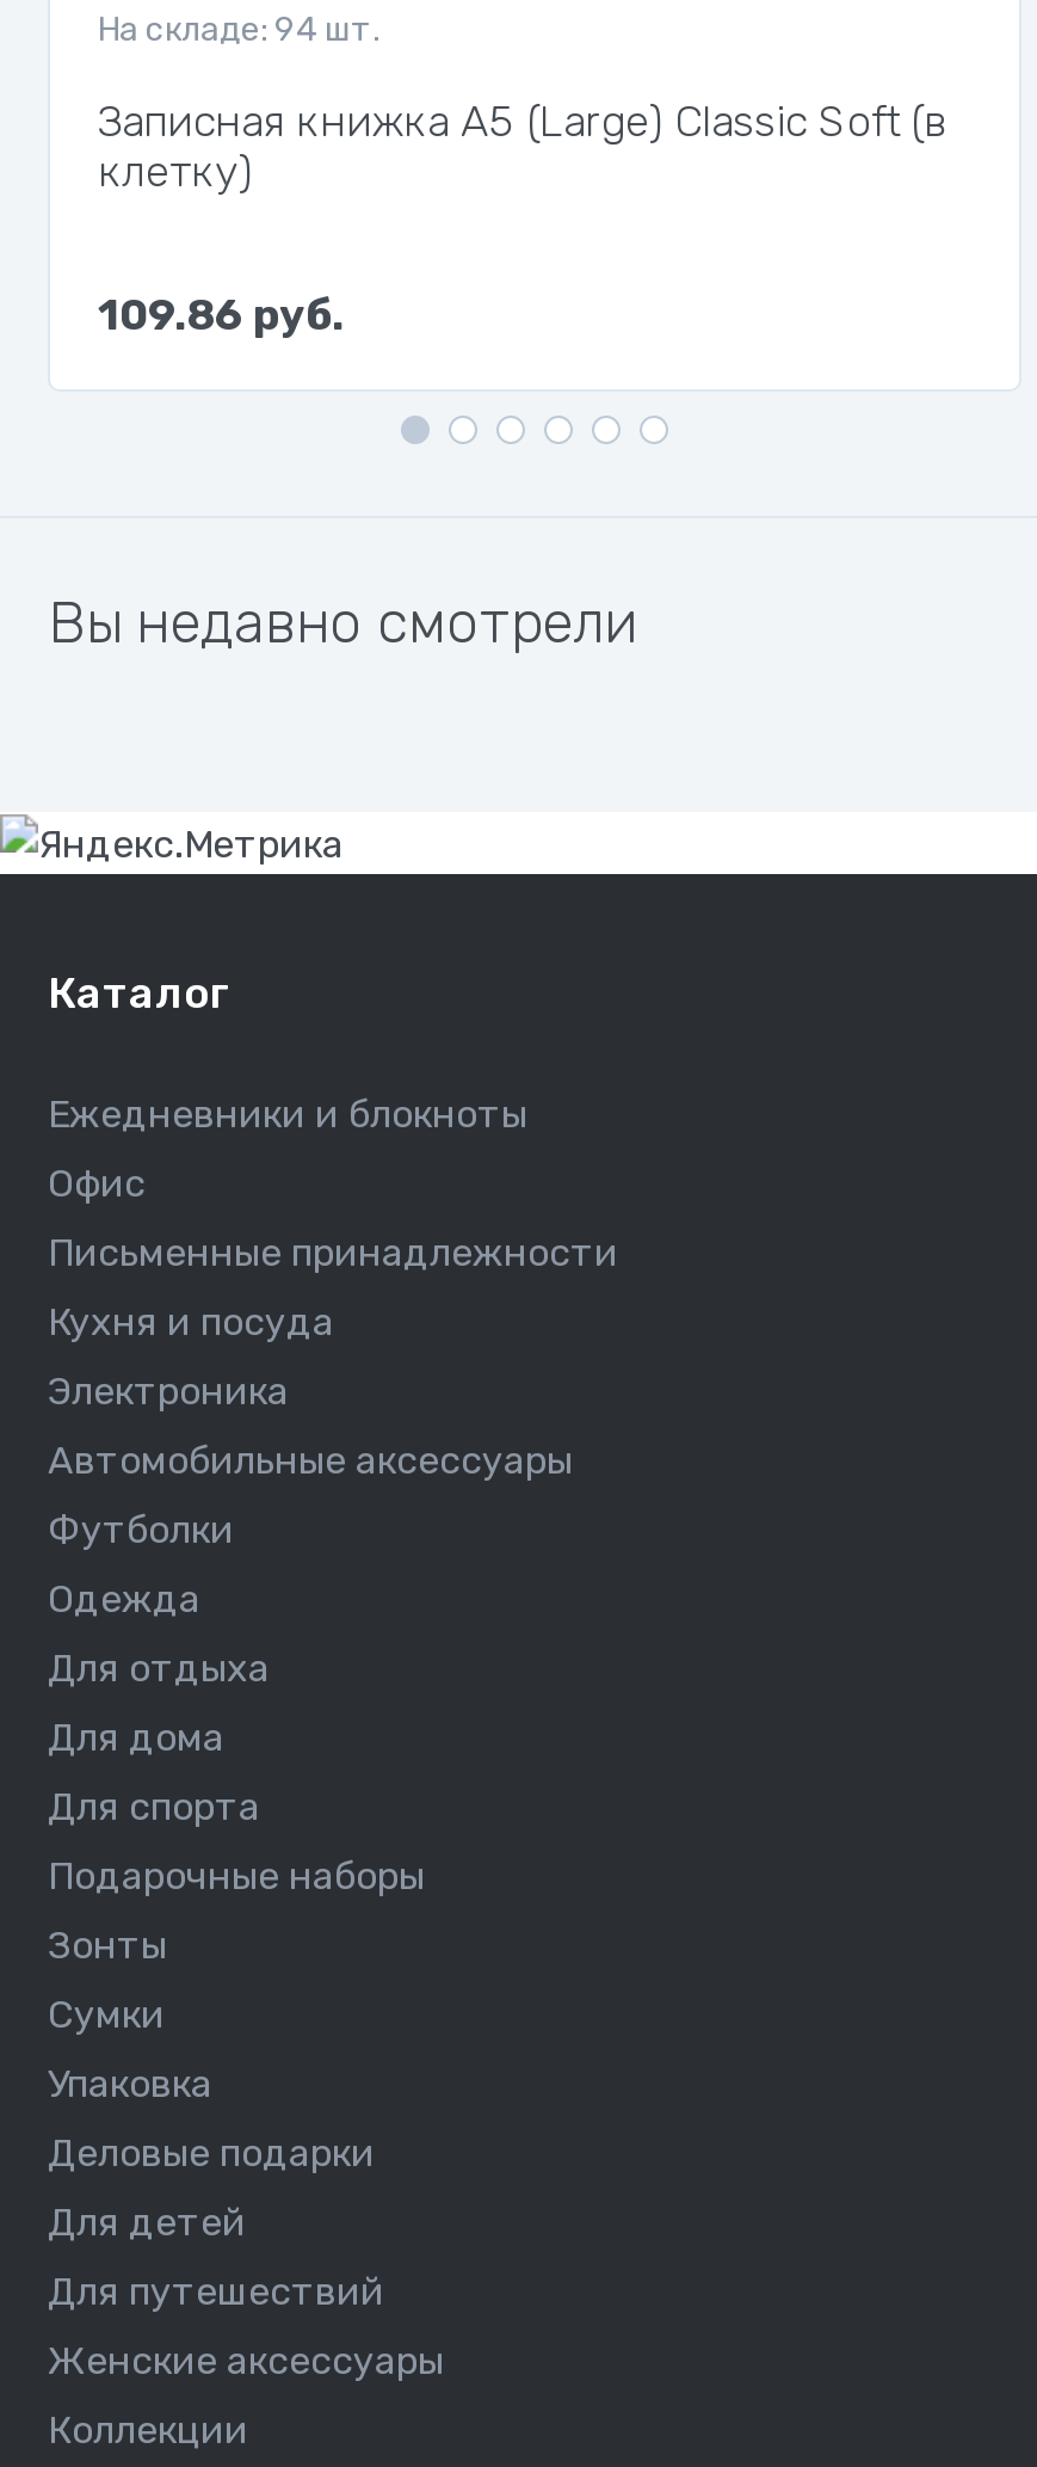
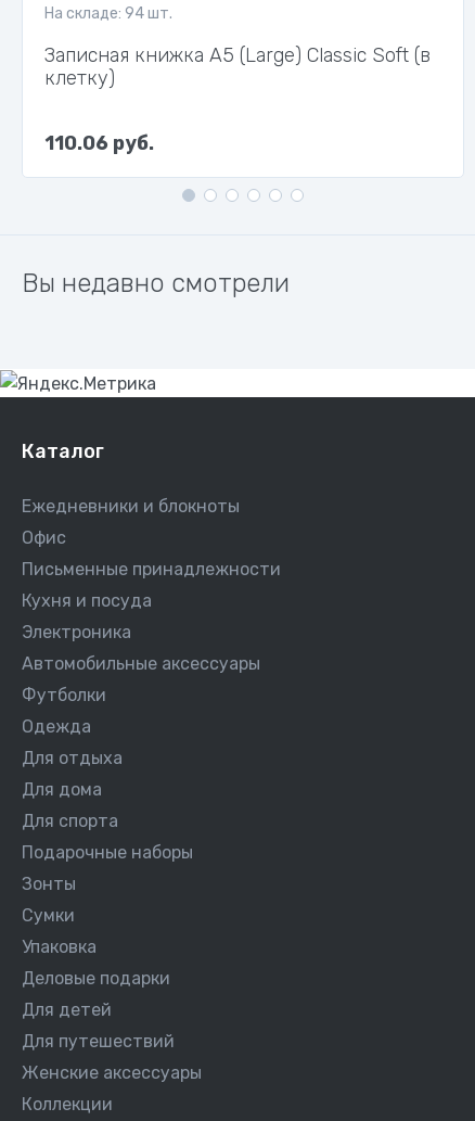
- 109.86 руб.
+ 110.06 руб.
